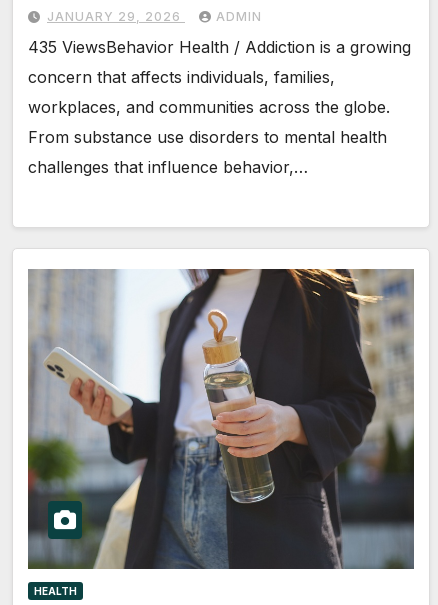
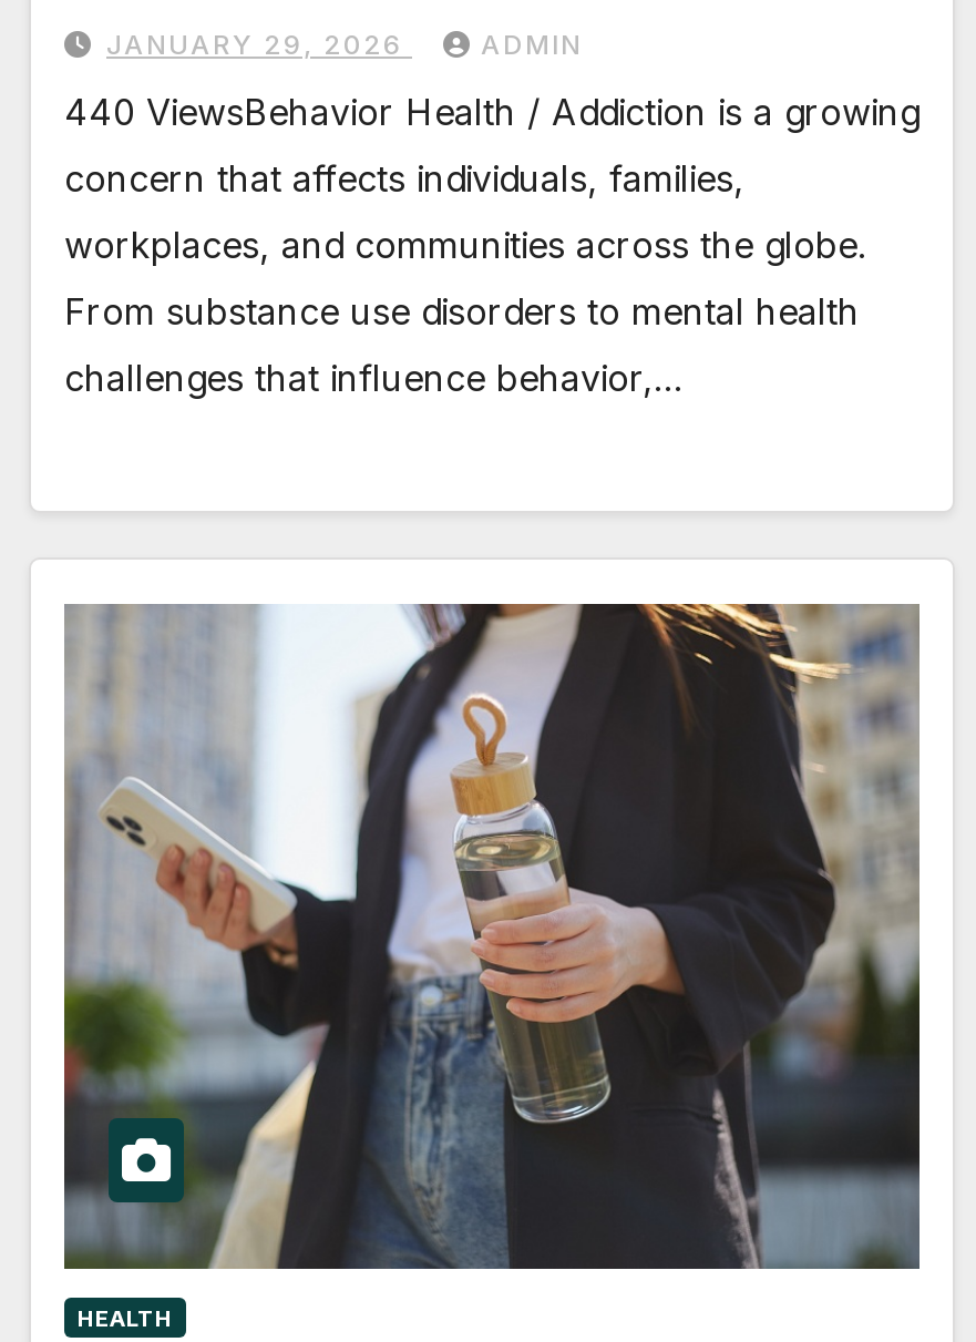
- 435 ViewsBehavior Health / Addiction is a growing
+ 440 ViewsBehavior Health / Addiction is a growing
